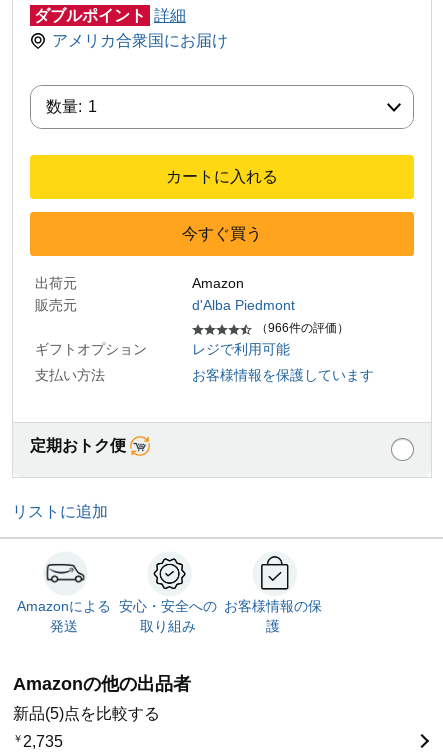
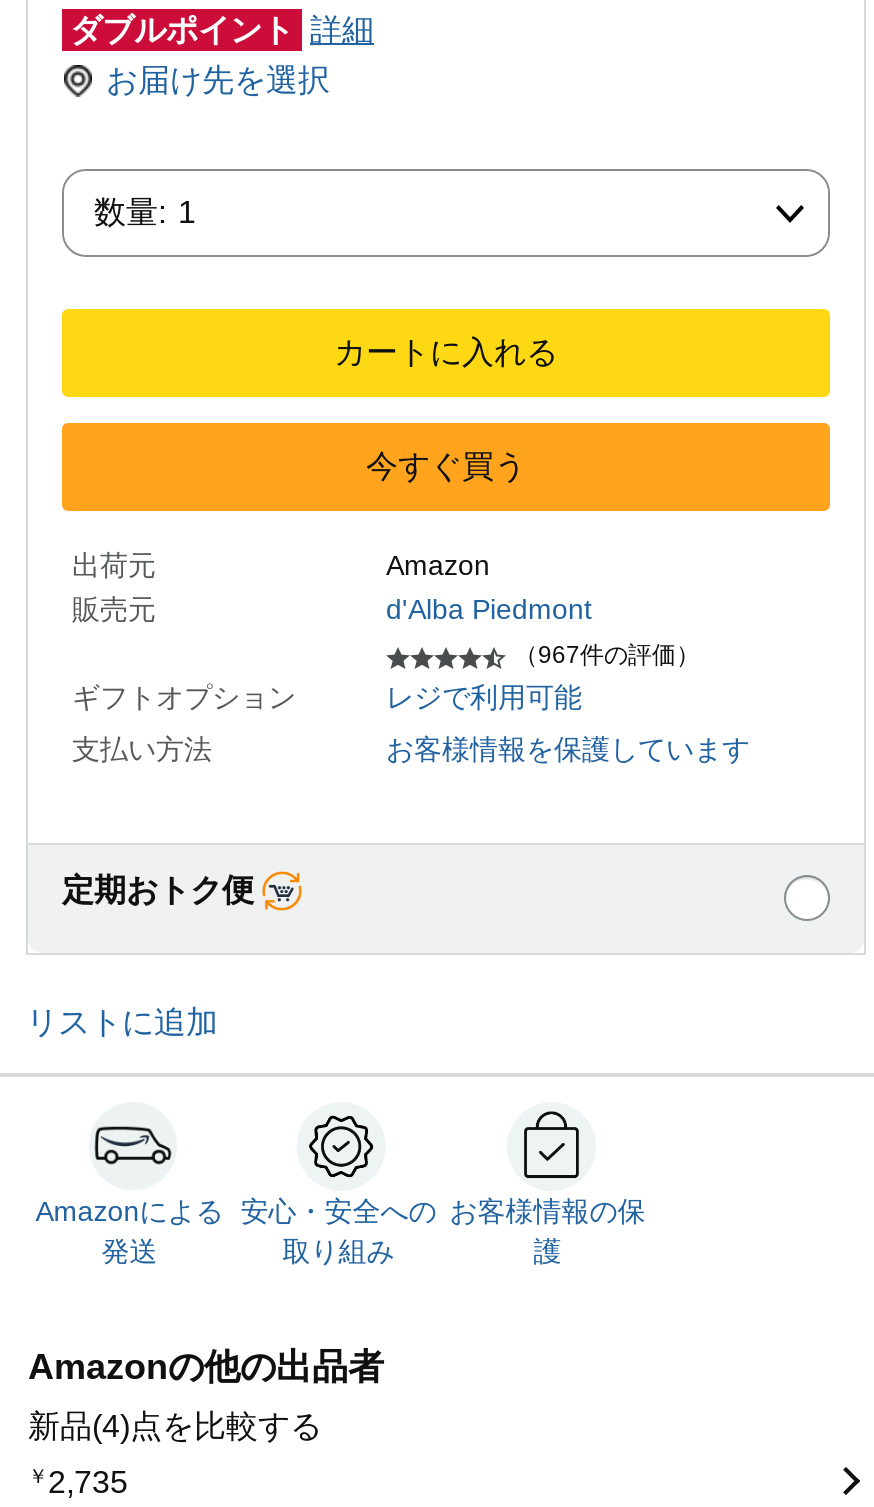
- アメリカ合衆国にお届け
+ お届け先を選択

- （966件の評価）
+ （967件の評価）

- 新品(5)点を比較する
+ 新品(4)点を比較する
